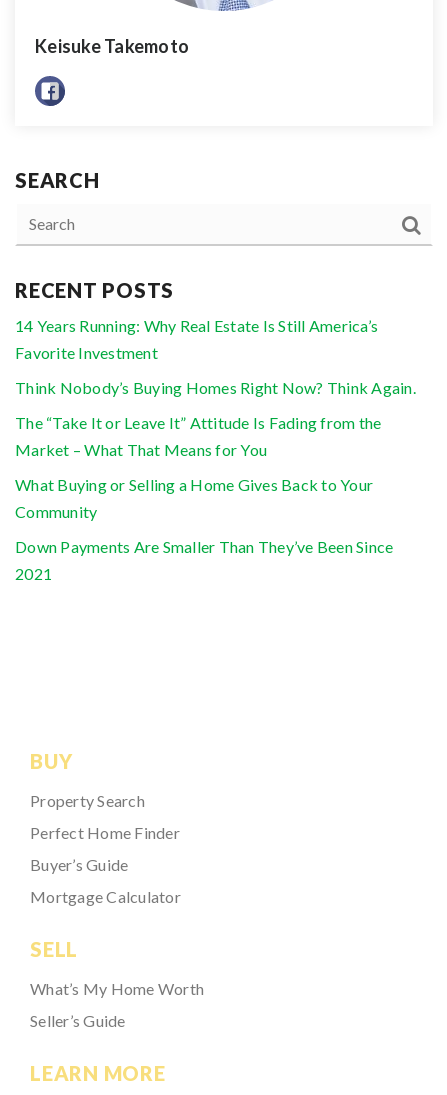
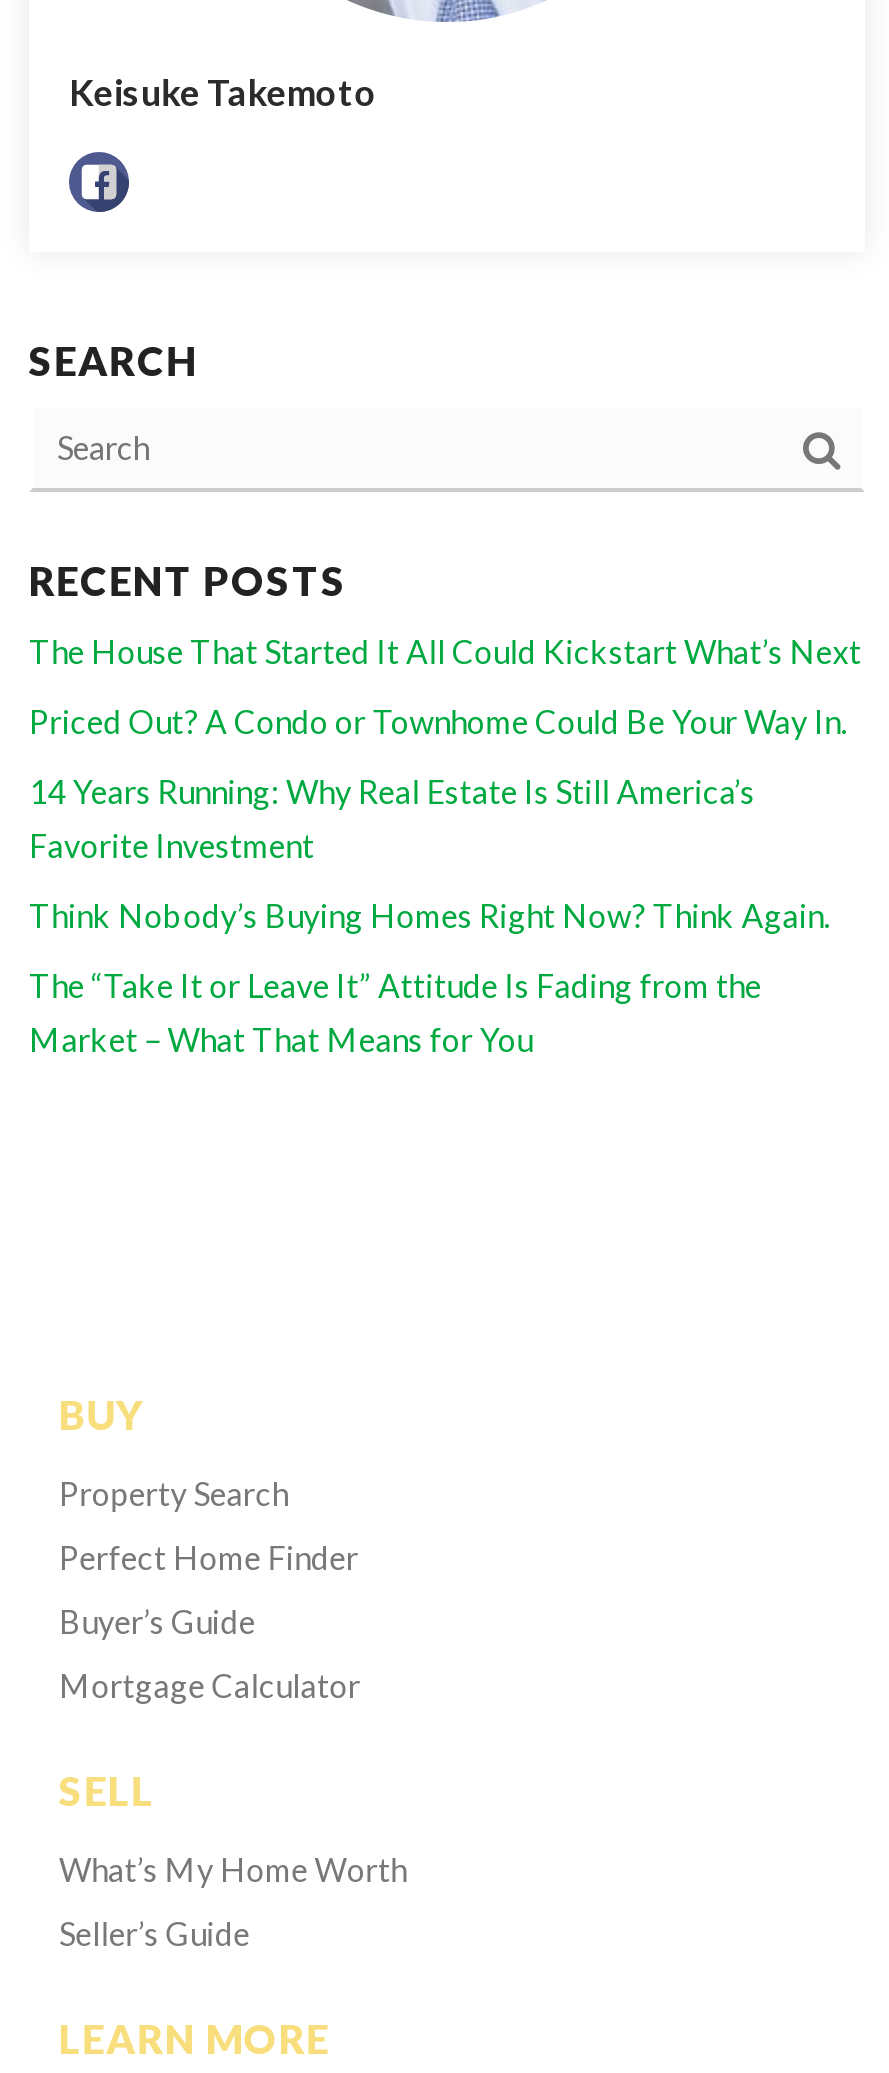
+ The House That Started It All Could Kickstart What’s Next
+ Priced Out? A Condo or Townhome Could Be Your Way In.

moved down: 14 Years Running: Why Real Estate Is Still America’s | Favorite Investment | Think Nobody’s Buying Homes Right Now? Think Again. | The “Take It or Leave It” Attitude Is Fading from the | Market – What That Means for You

- What Buying or Selling a Home Gives Back to Your
- Community
- Down Payments Are Smaller Than They’ve Been Since
- 2021
